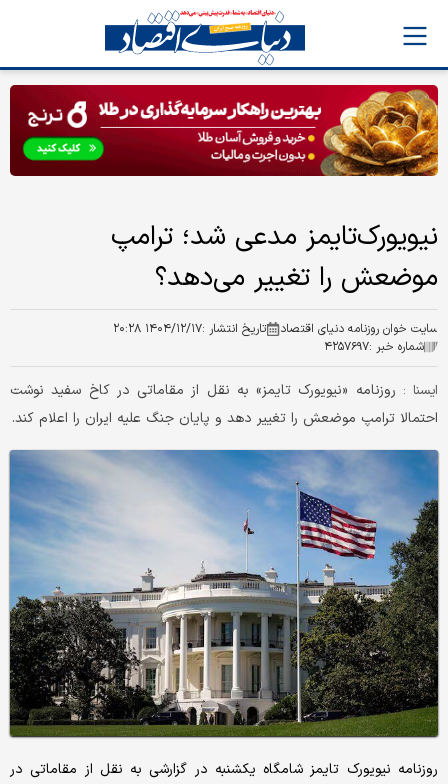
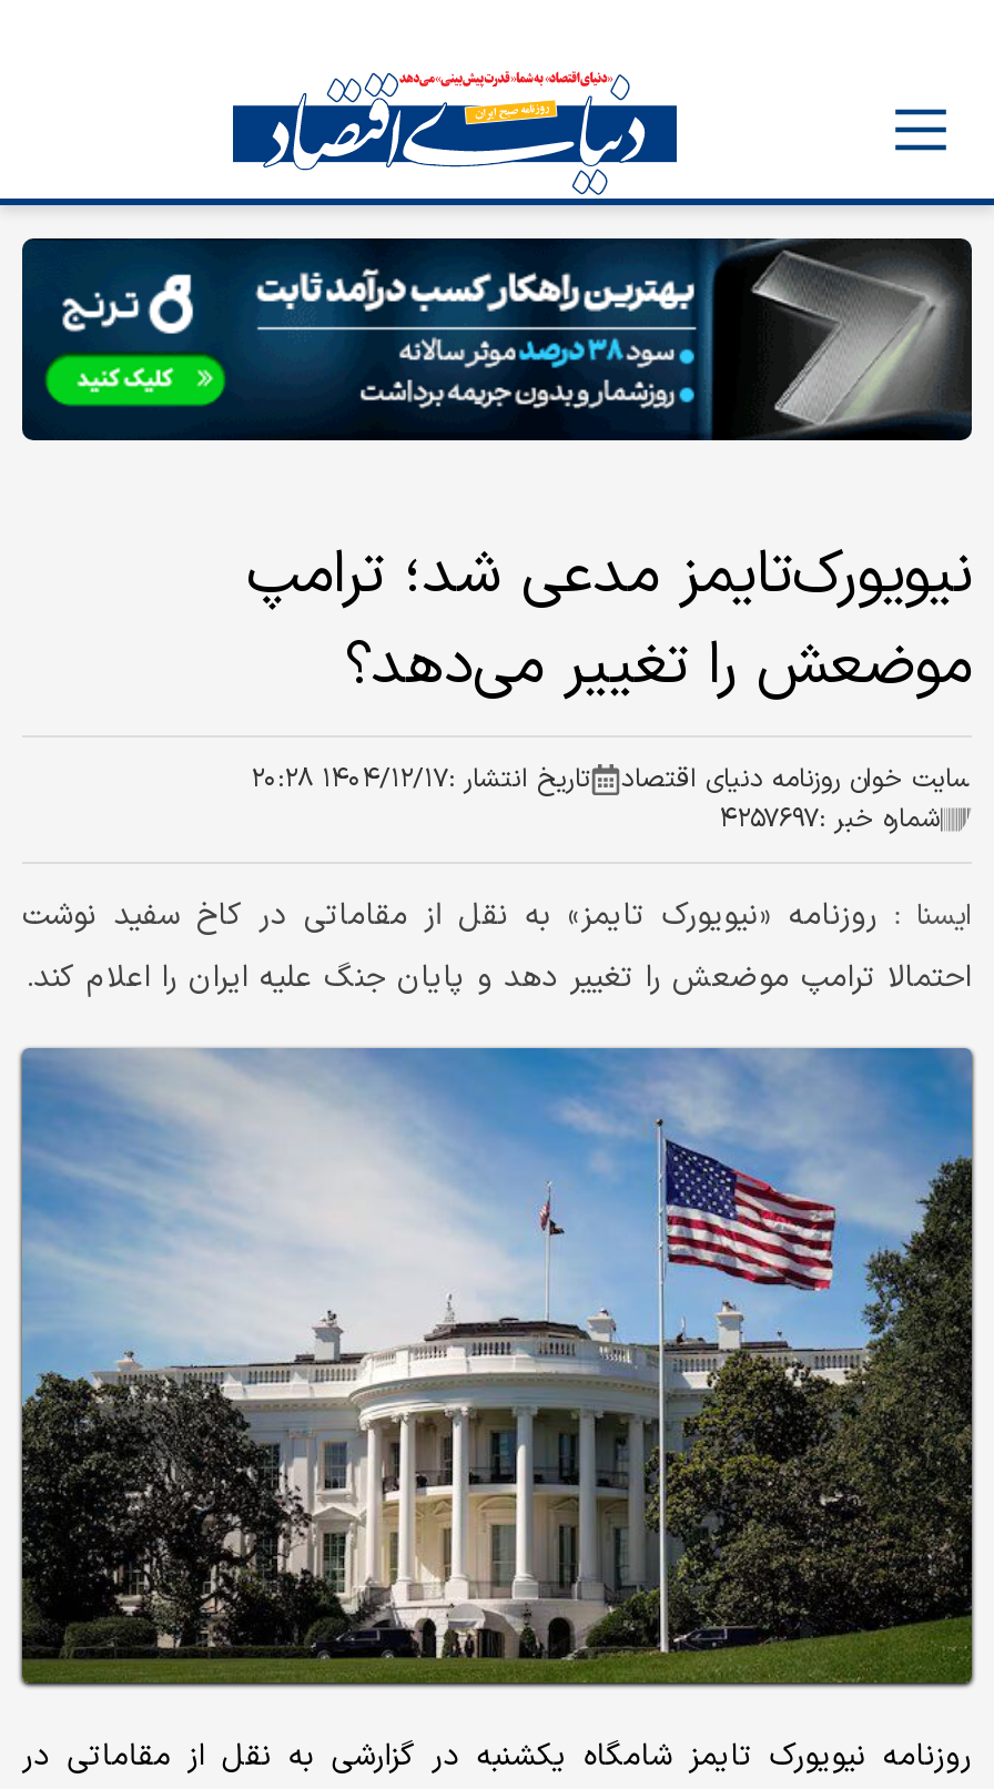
- [image]
+ [image]
